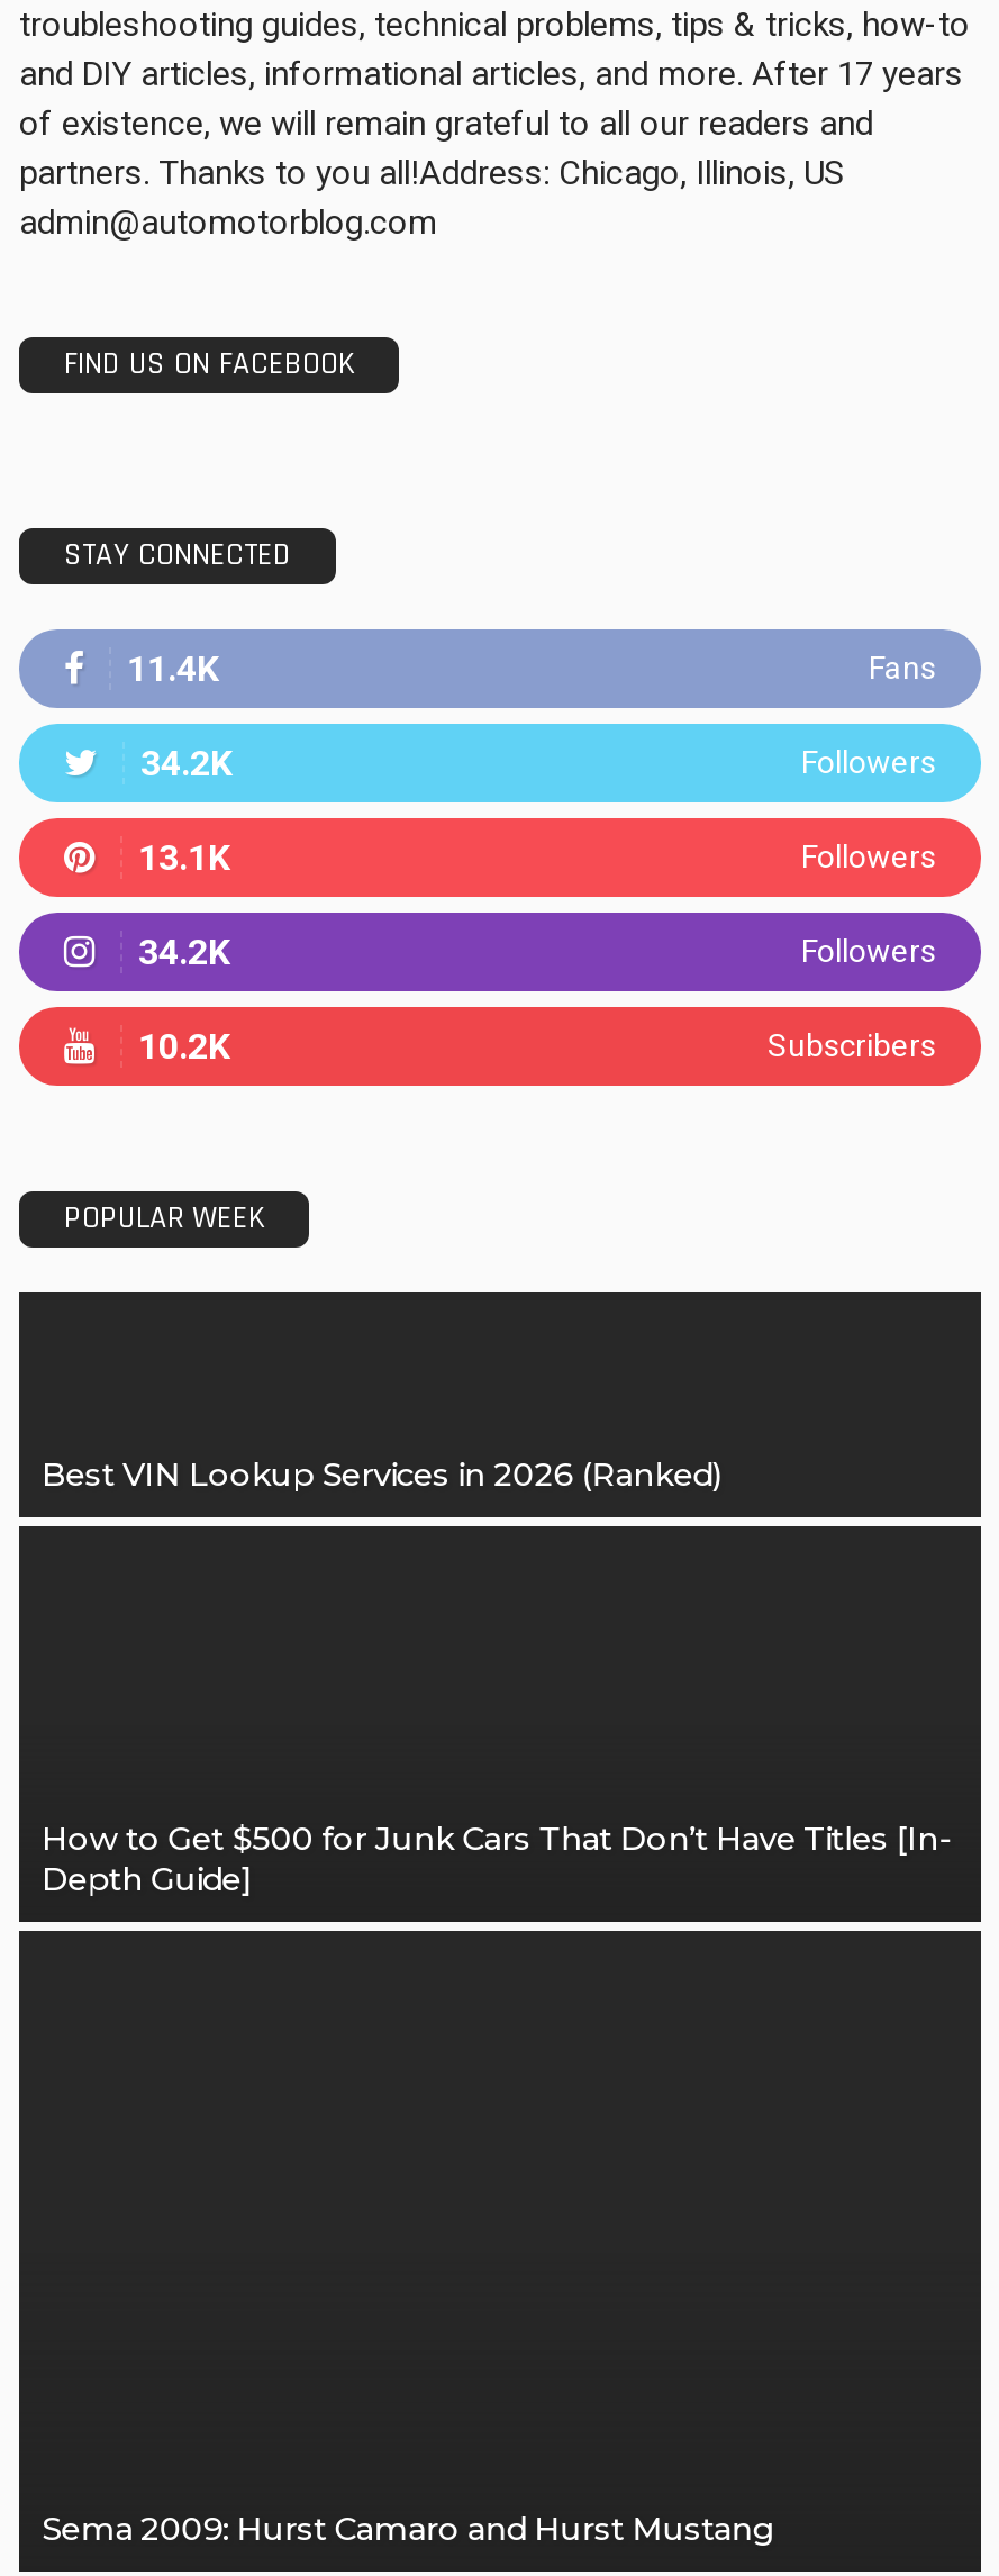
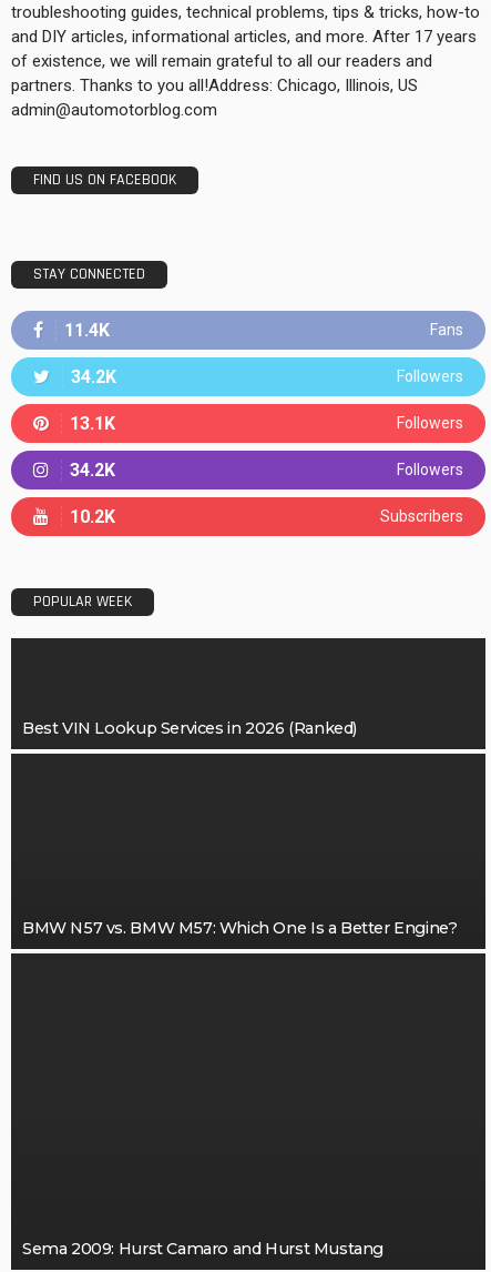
- How to Get $500 for Junk Cars That Don’t Have Titles [In-
- Depth Guide]
+ BMW N57 vs. BMW M57: Which One Is a Better Engine?
